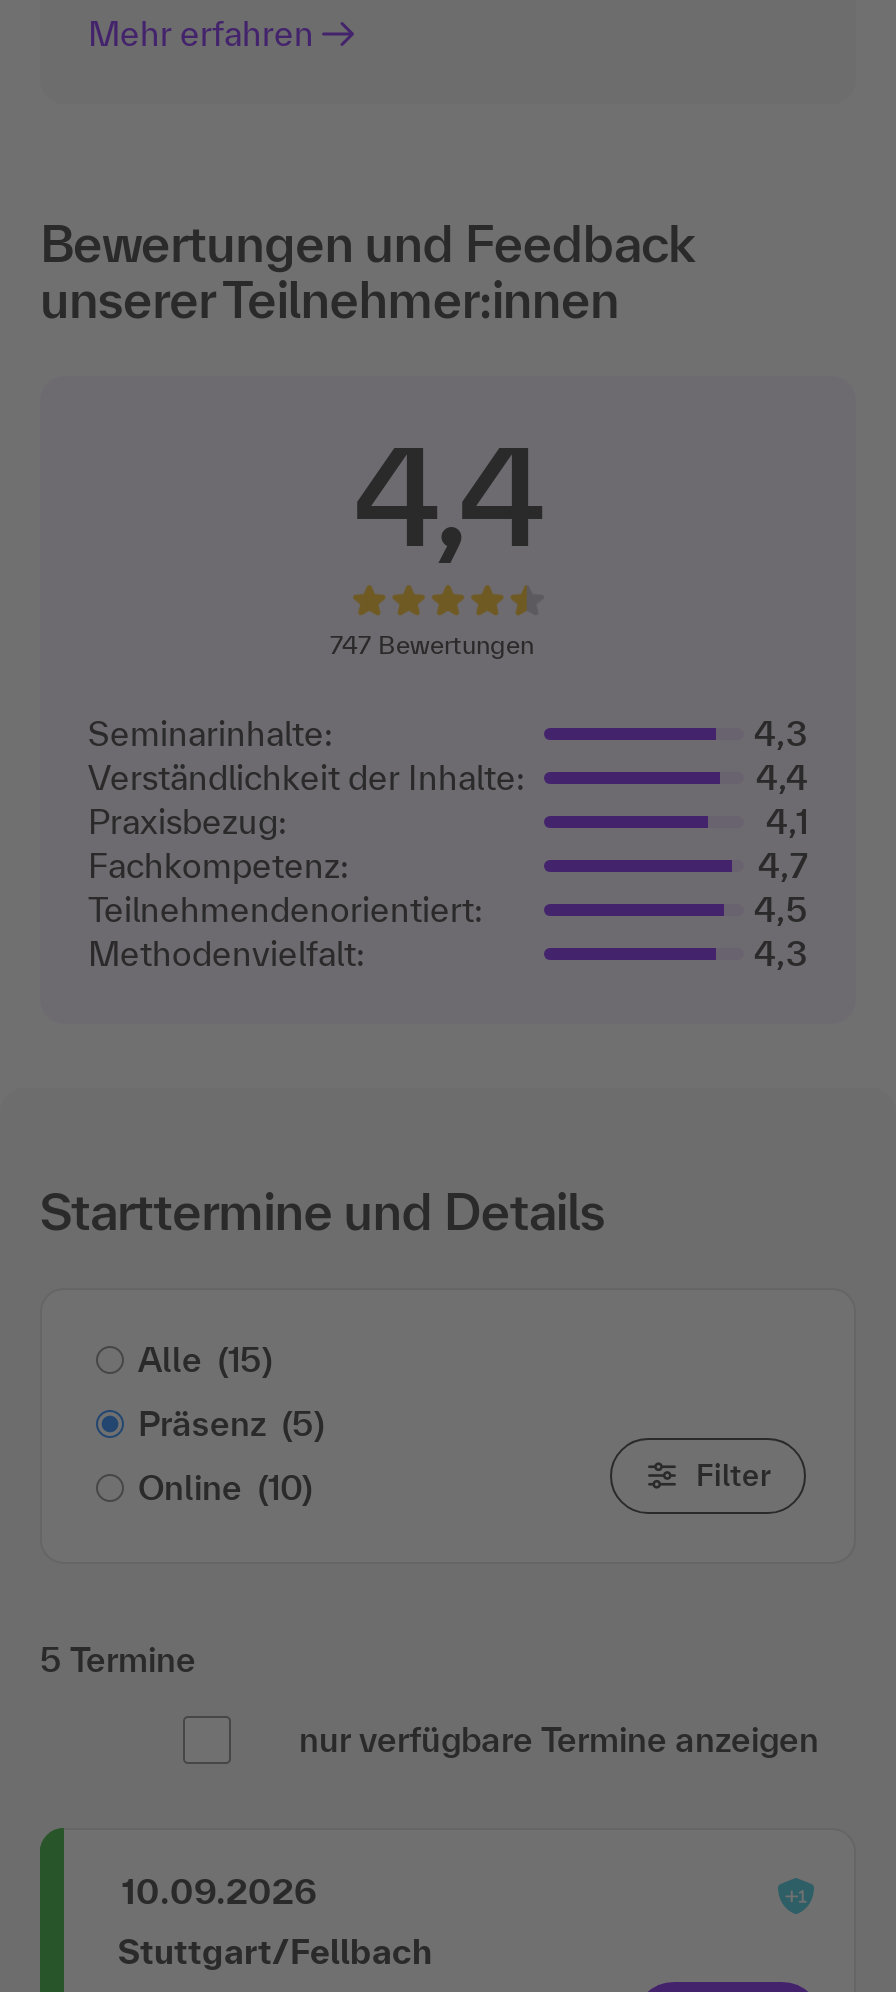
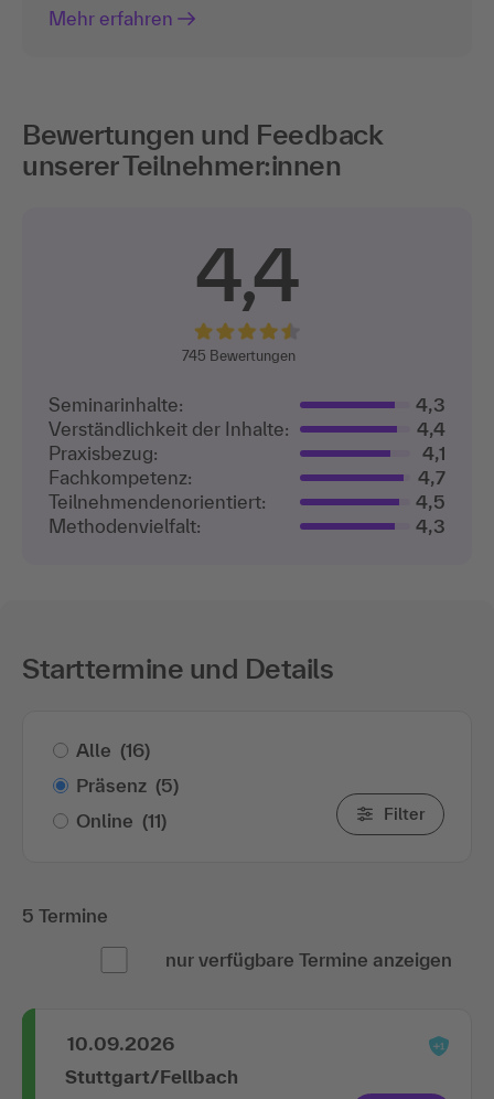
- 747 Bewertungen
+ 745 Bewertungen

- Alle (15)
+ Alle (16)

- Online (10)
+ Online (11)
